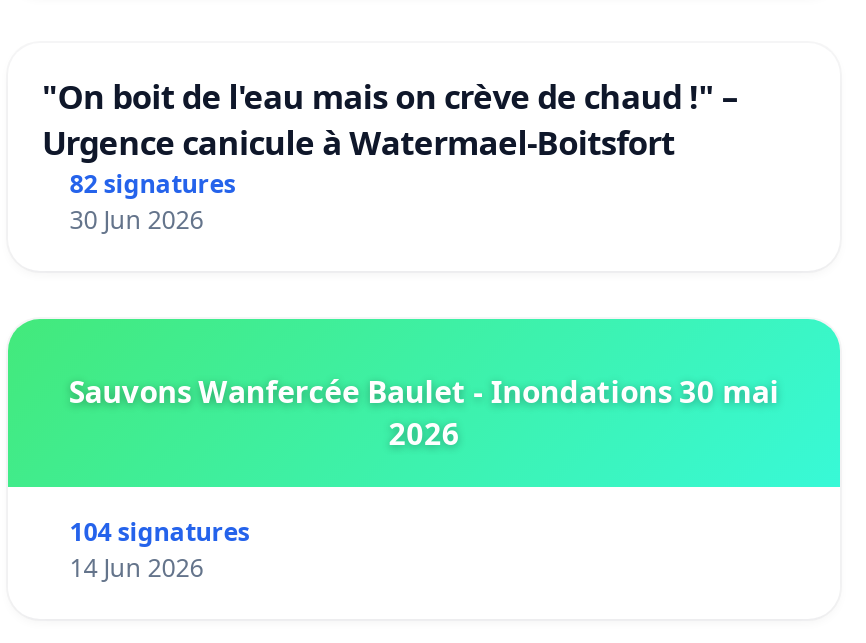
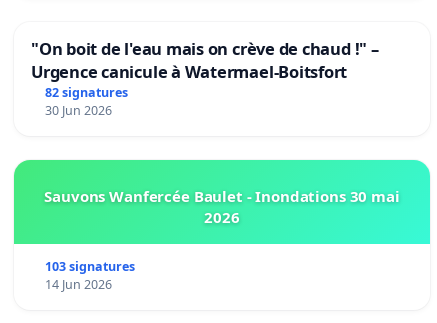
- 104 signatures
+ 103 signatures
